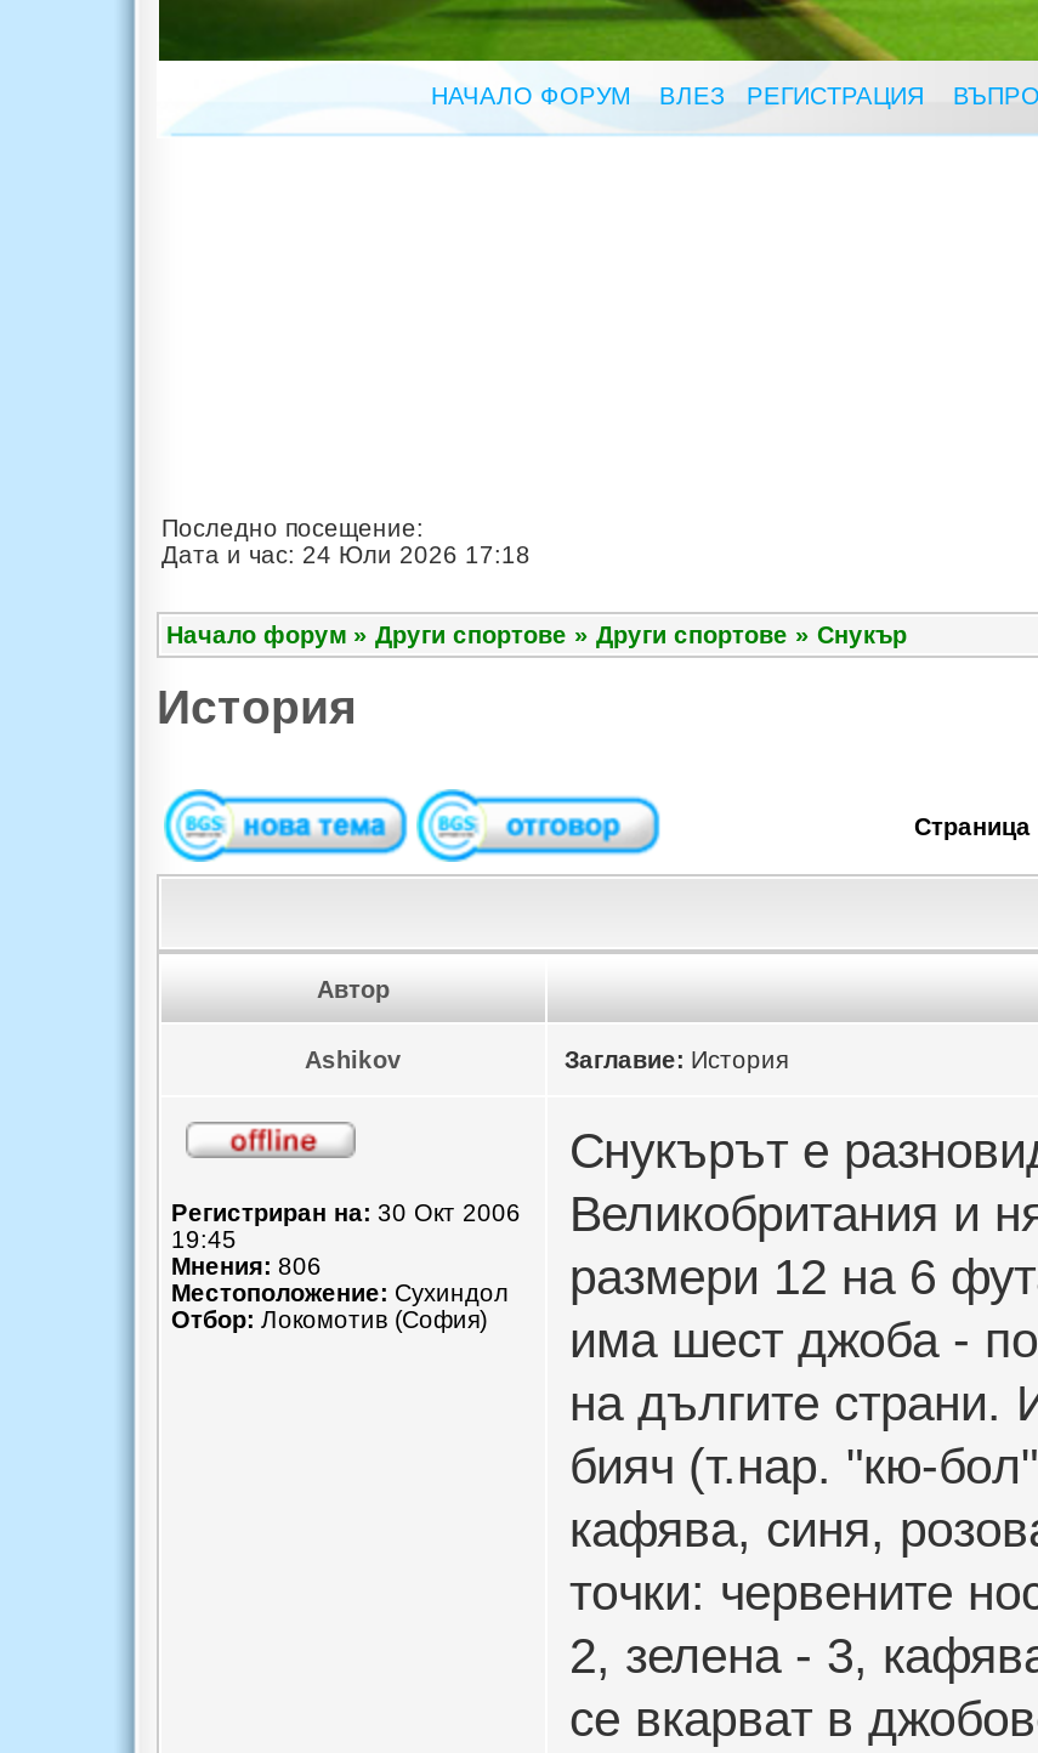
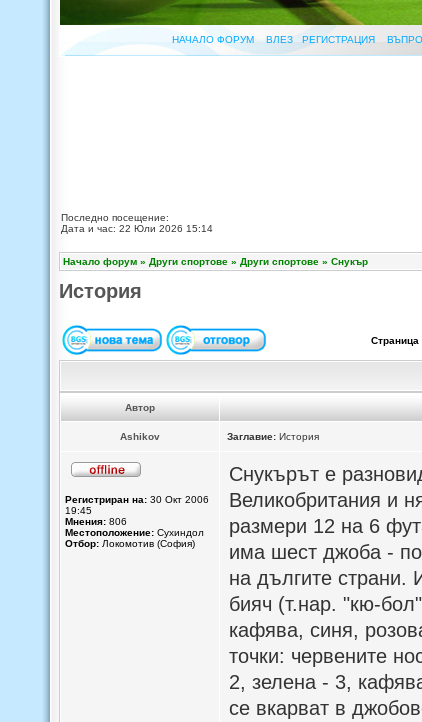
- Дата и час: 24 Юли 2026 17:18
+ Дата и час: 22 Юли 2026 15:14
